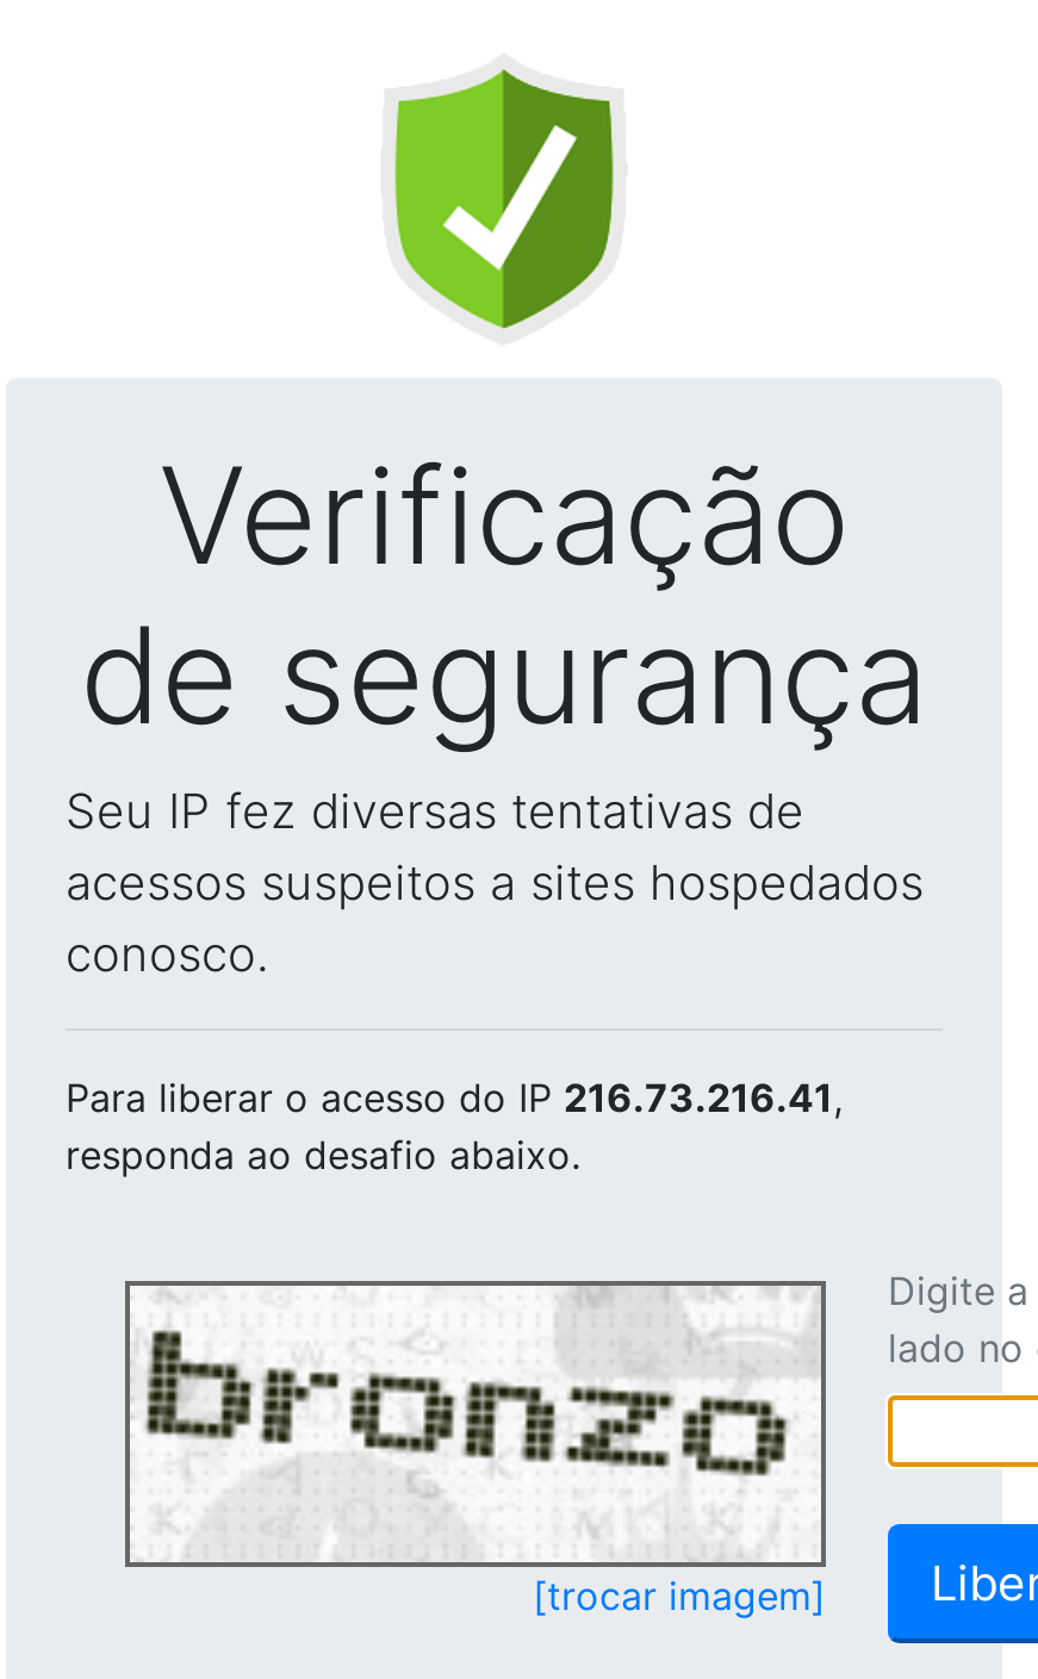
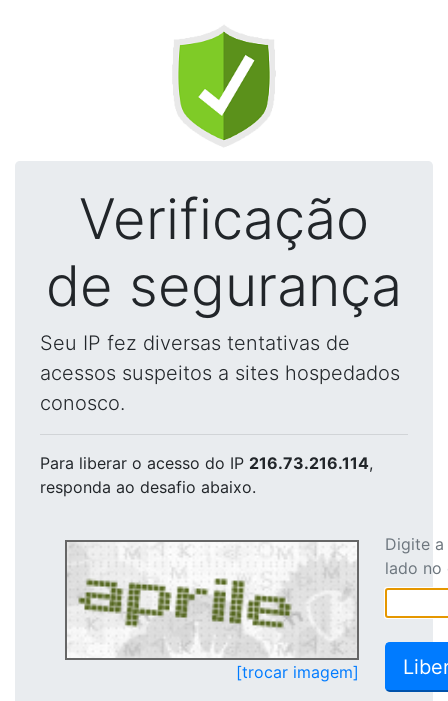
- Para liberar o acesso do IP 216.73.216.41,
+ Para liberar o acesso do IP 216.73.216.114,

- [image]
+ [image]
